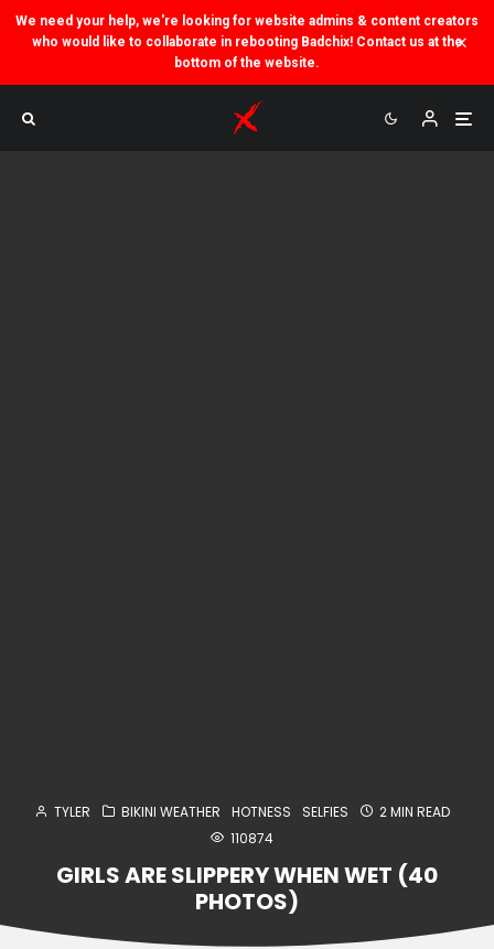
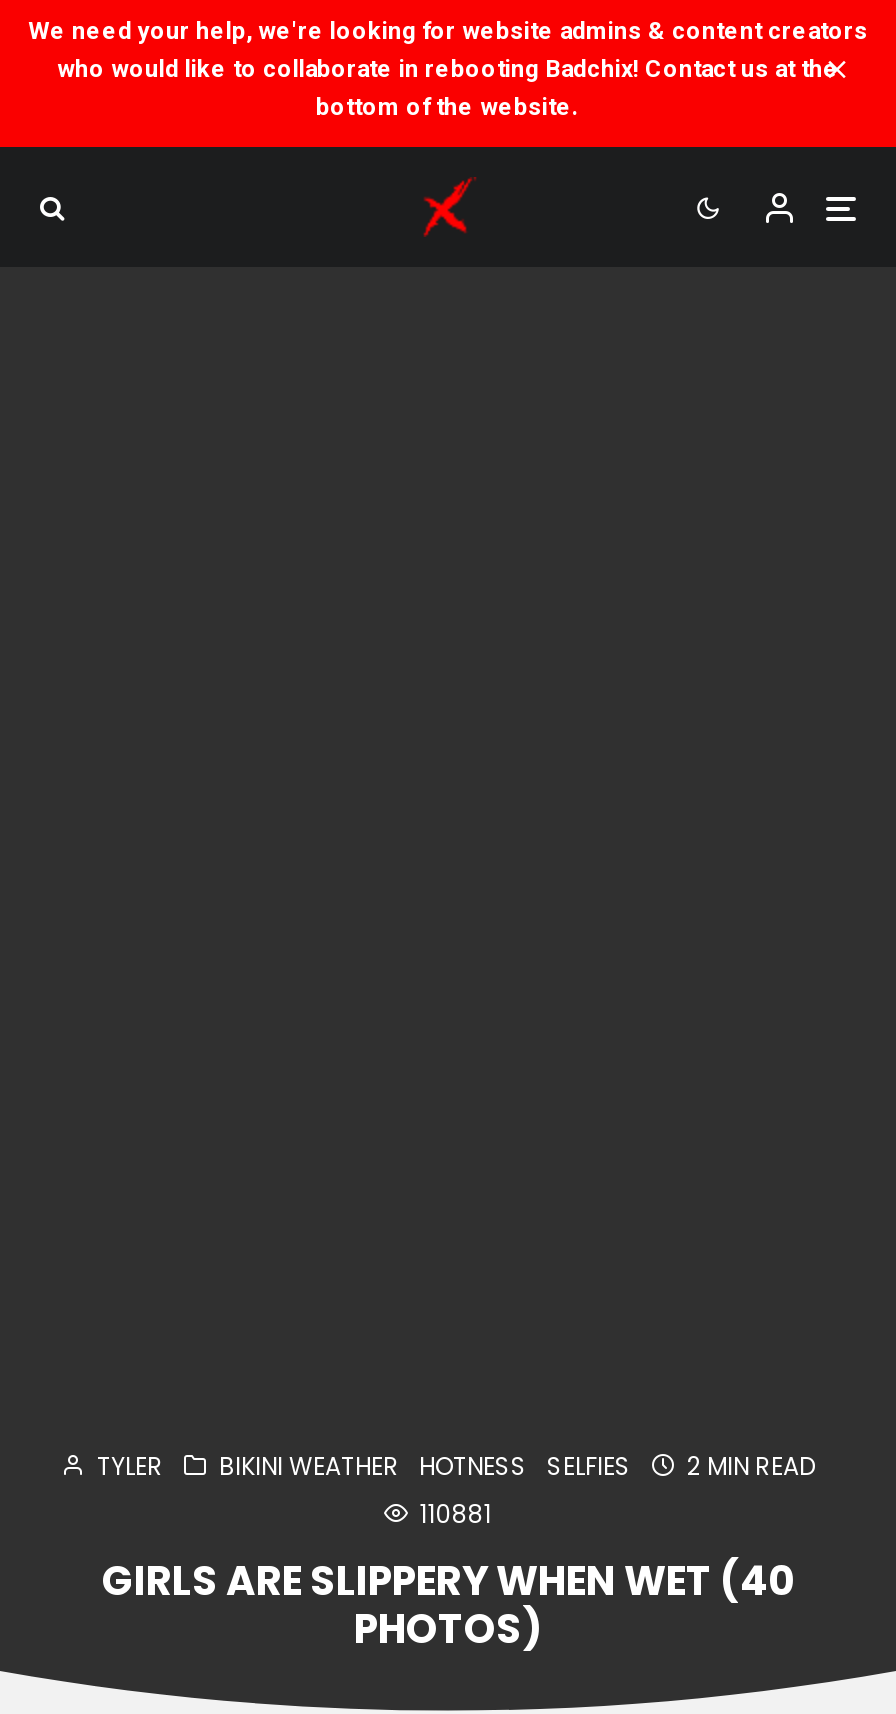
- 110874
+ 110881
